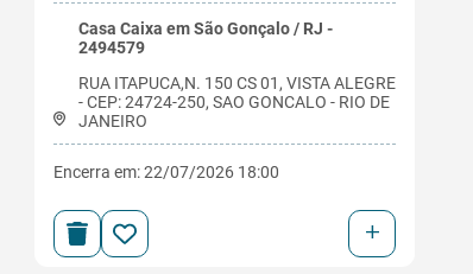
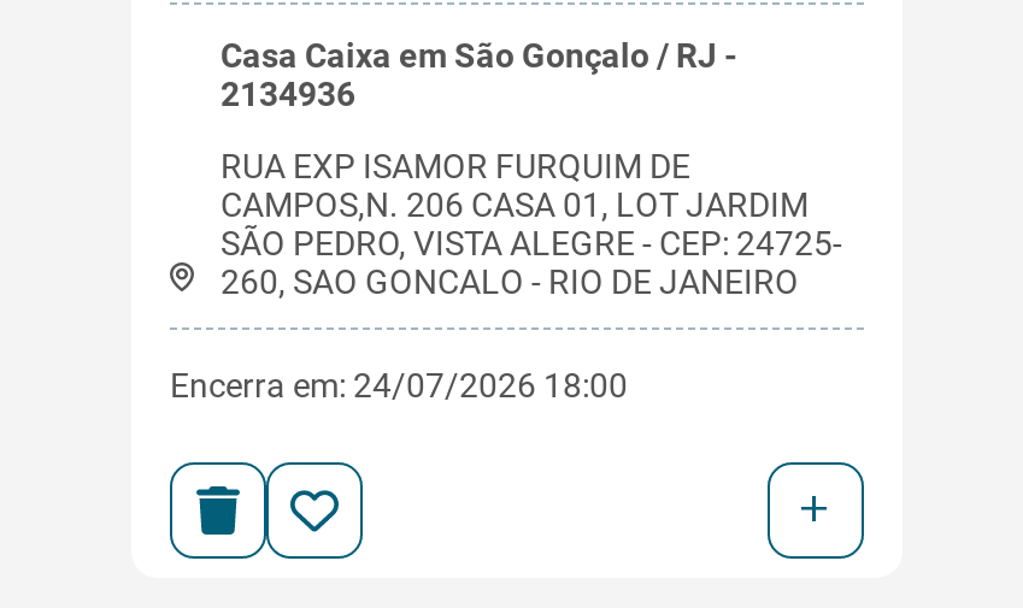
- 2494579
+ 2134936

- RUA ITAPUCA,N. 150 CS 01, VISTA ALEGRE
- - CEP: 24724-250, SAO GONCALO - RIO DE
- JANEIRO
+ RUA EXP ISAMOR FURQUIM DE
+ CAMPOS,N. 206 CASA 01, LOT JARDIM
+ SÃO PEDRO, VISTA ALEGRE - CEP: 24725-
+ 260, SAO GONCALO - RIO DE JANEIRO

- Encerra em: 22/07/2026 18:00
+ Encerra em: 24/07/2026 18:00
